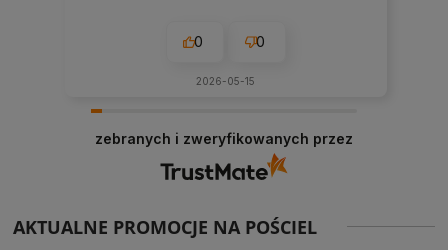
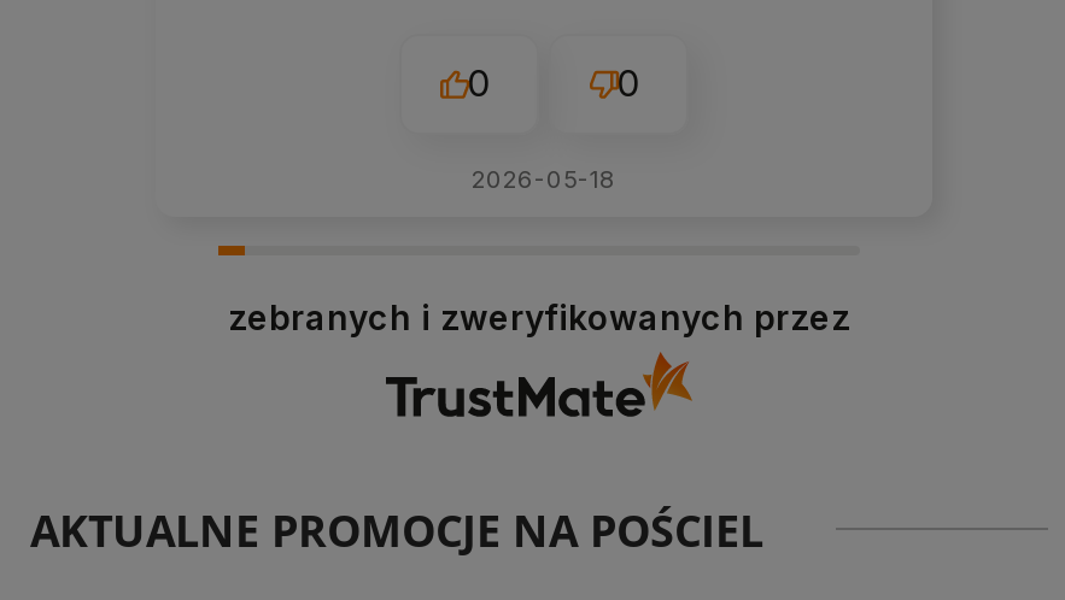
- 2026-05-15
+ 2026-05-18
